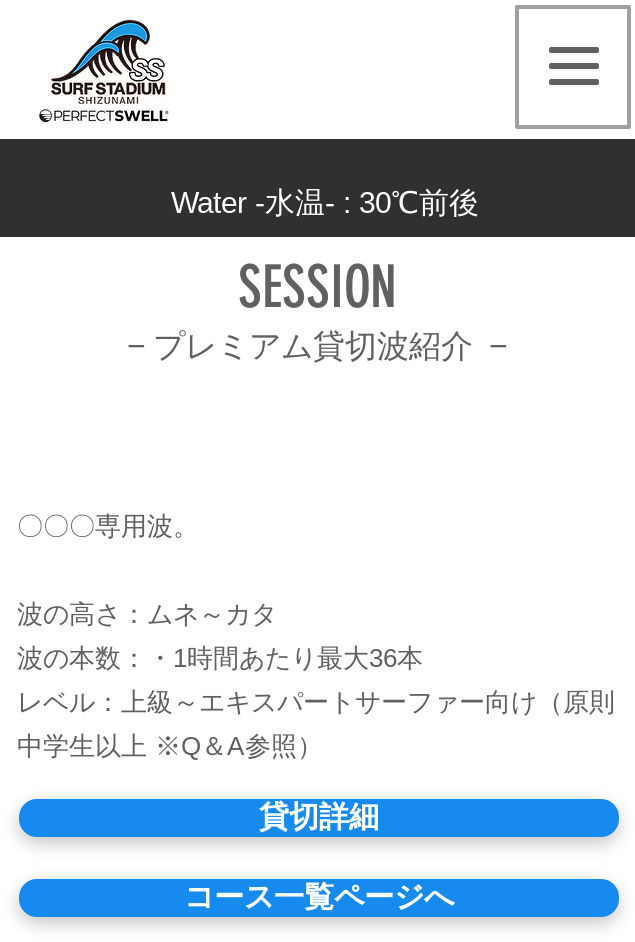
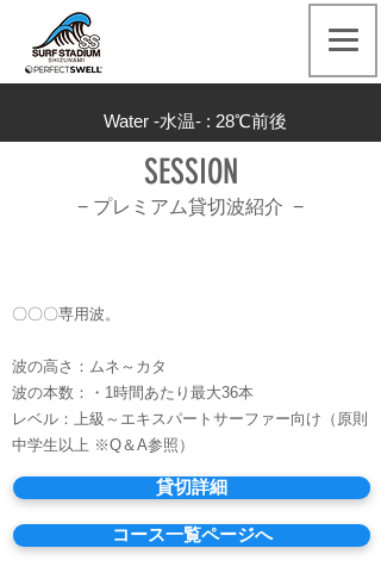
- Water -水温- : 30℃前後
+ Water -水温- : 28℃前後
